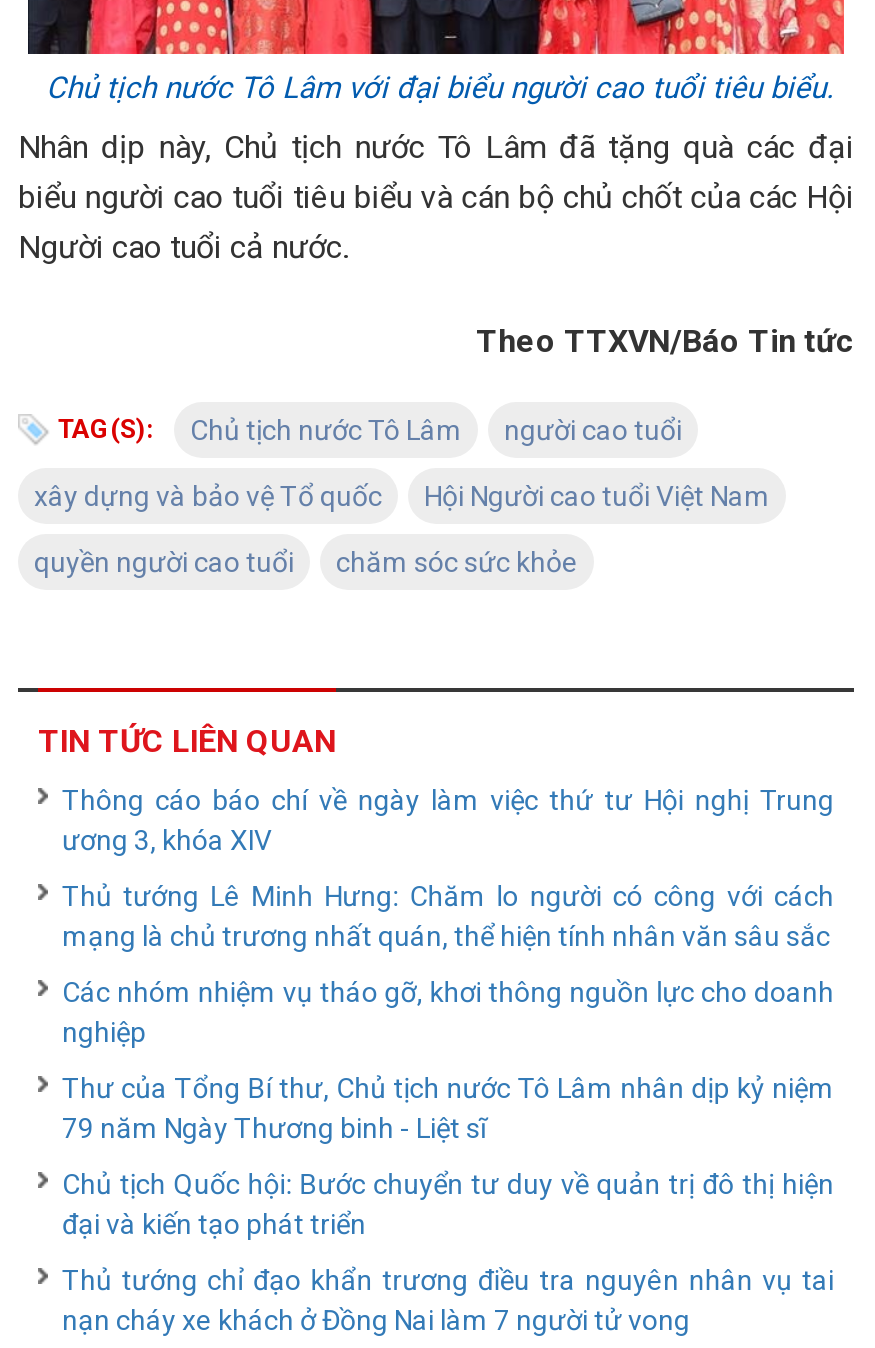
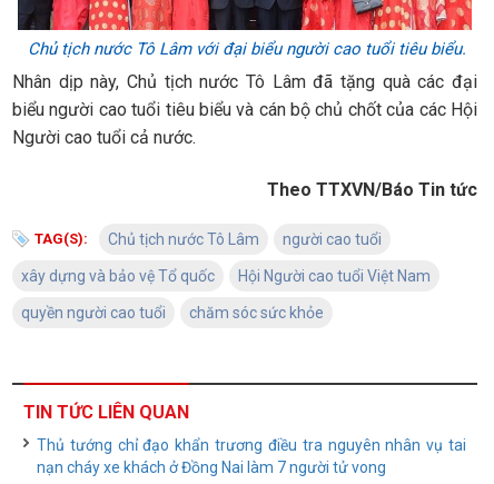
- Thông cáo báo chí về ngày làm việc thứ tư Hội nghị Trung
- ương 3, khóa XIV
- Thủ tướng Lê Minh Hưng: Chăm lo người có công với cách
- mạng là chủ trương nhất quán, thể hiện tính nhân văn sâu sắc
- Các nhóm nhiệm vụ tháo gỡ, khơi thông nguồn lực cho doanh
- nghiệp
- Thư của Tổng Bí thư, Chủ tịch nước Tô Lâm nhân dịp kỷ niệm
- 79 năm Ngày Thương binh - Liệt sĩ
- Chủ tịch Quốc hội: Bước chuyển tư duy về quản trị đô thị hiện
- đại và kiến tạo phát triển
